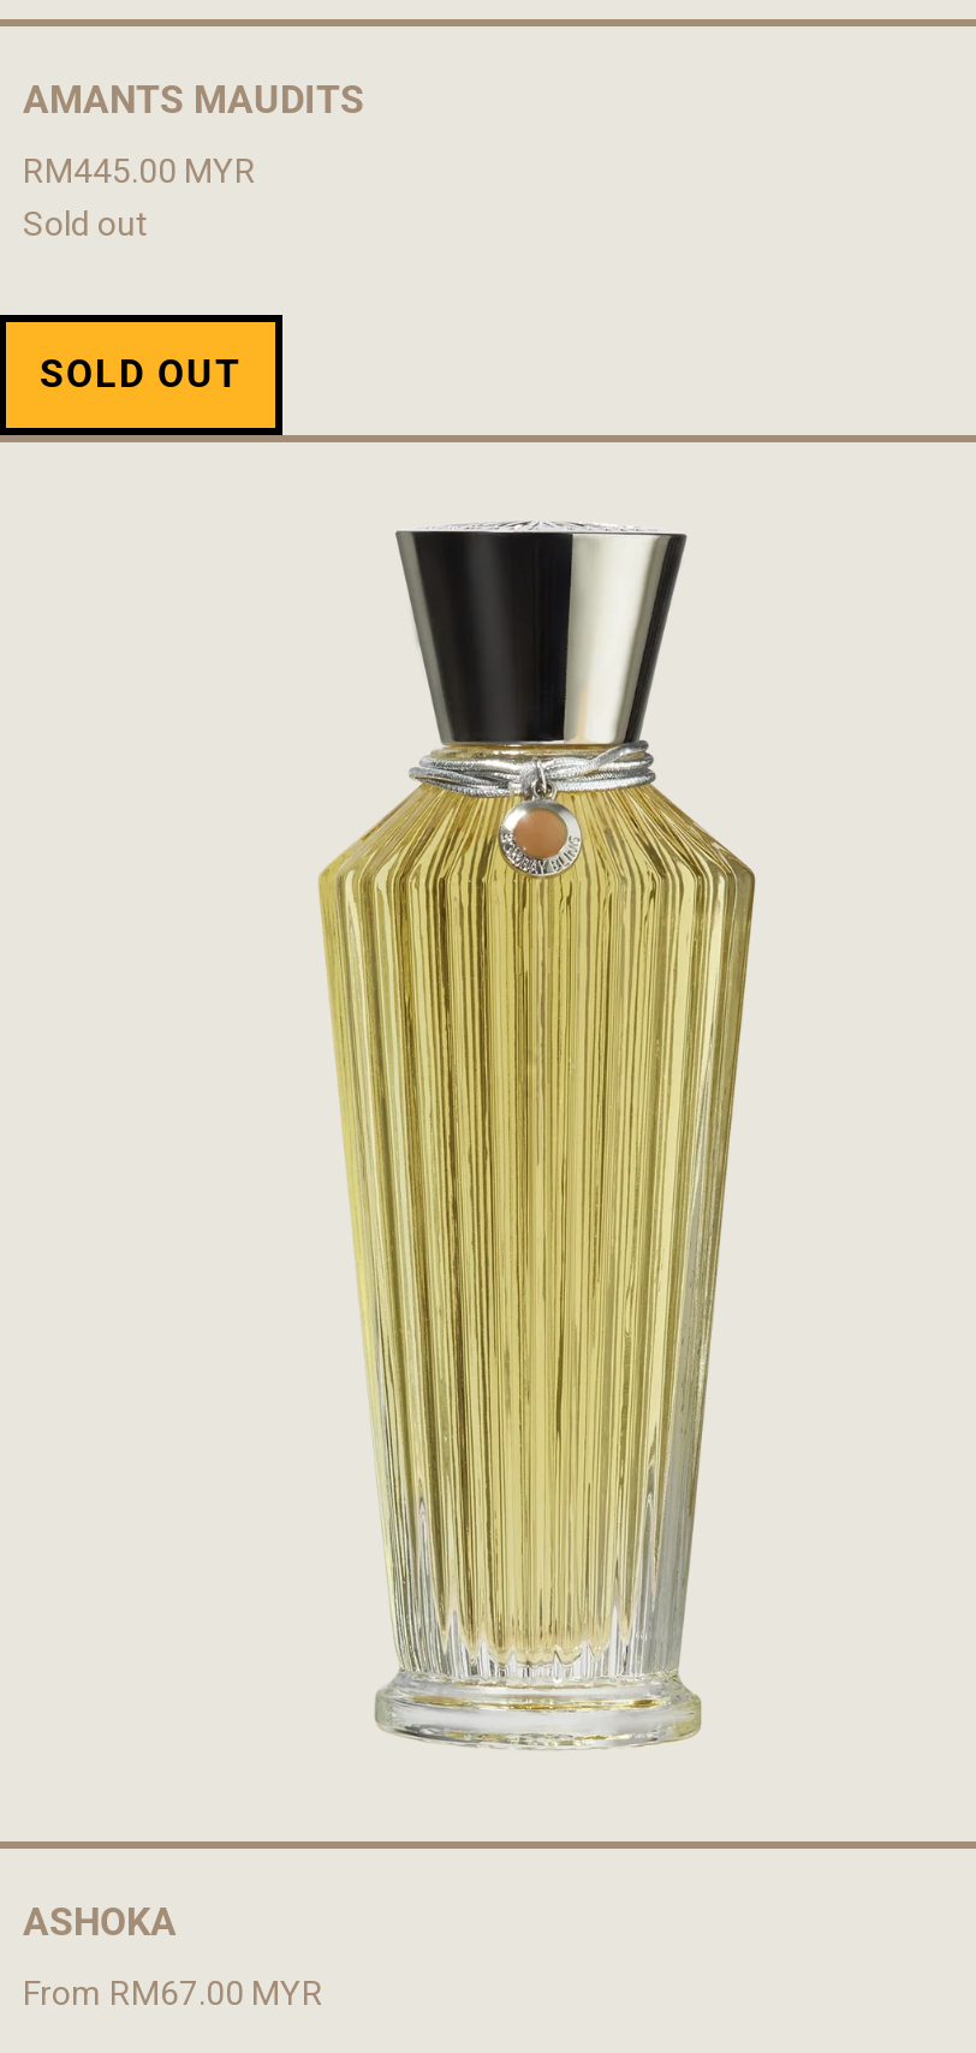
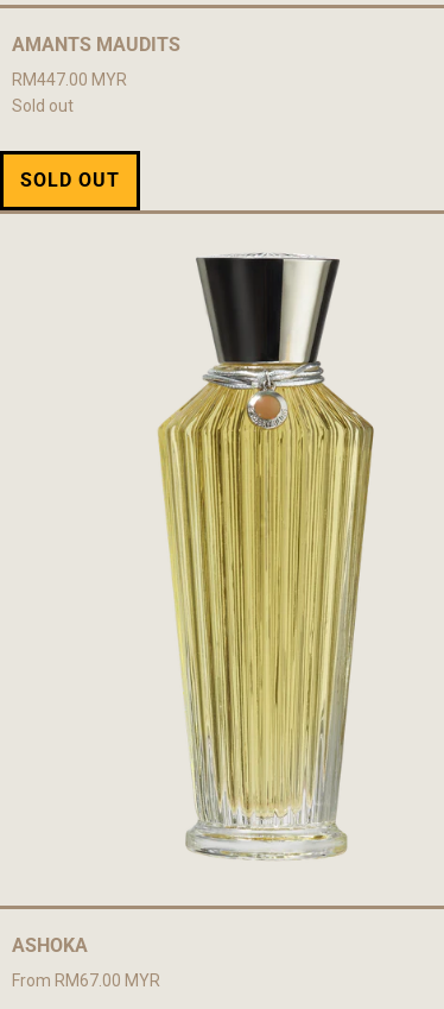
- RM445.00 MYR
+ RM447.00 MYR
